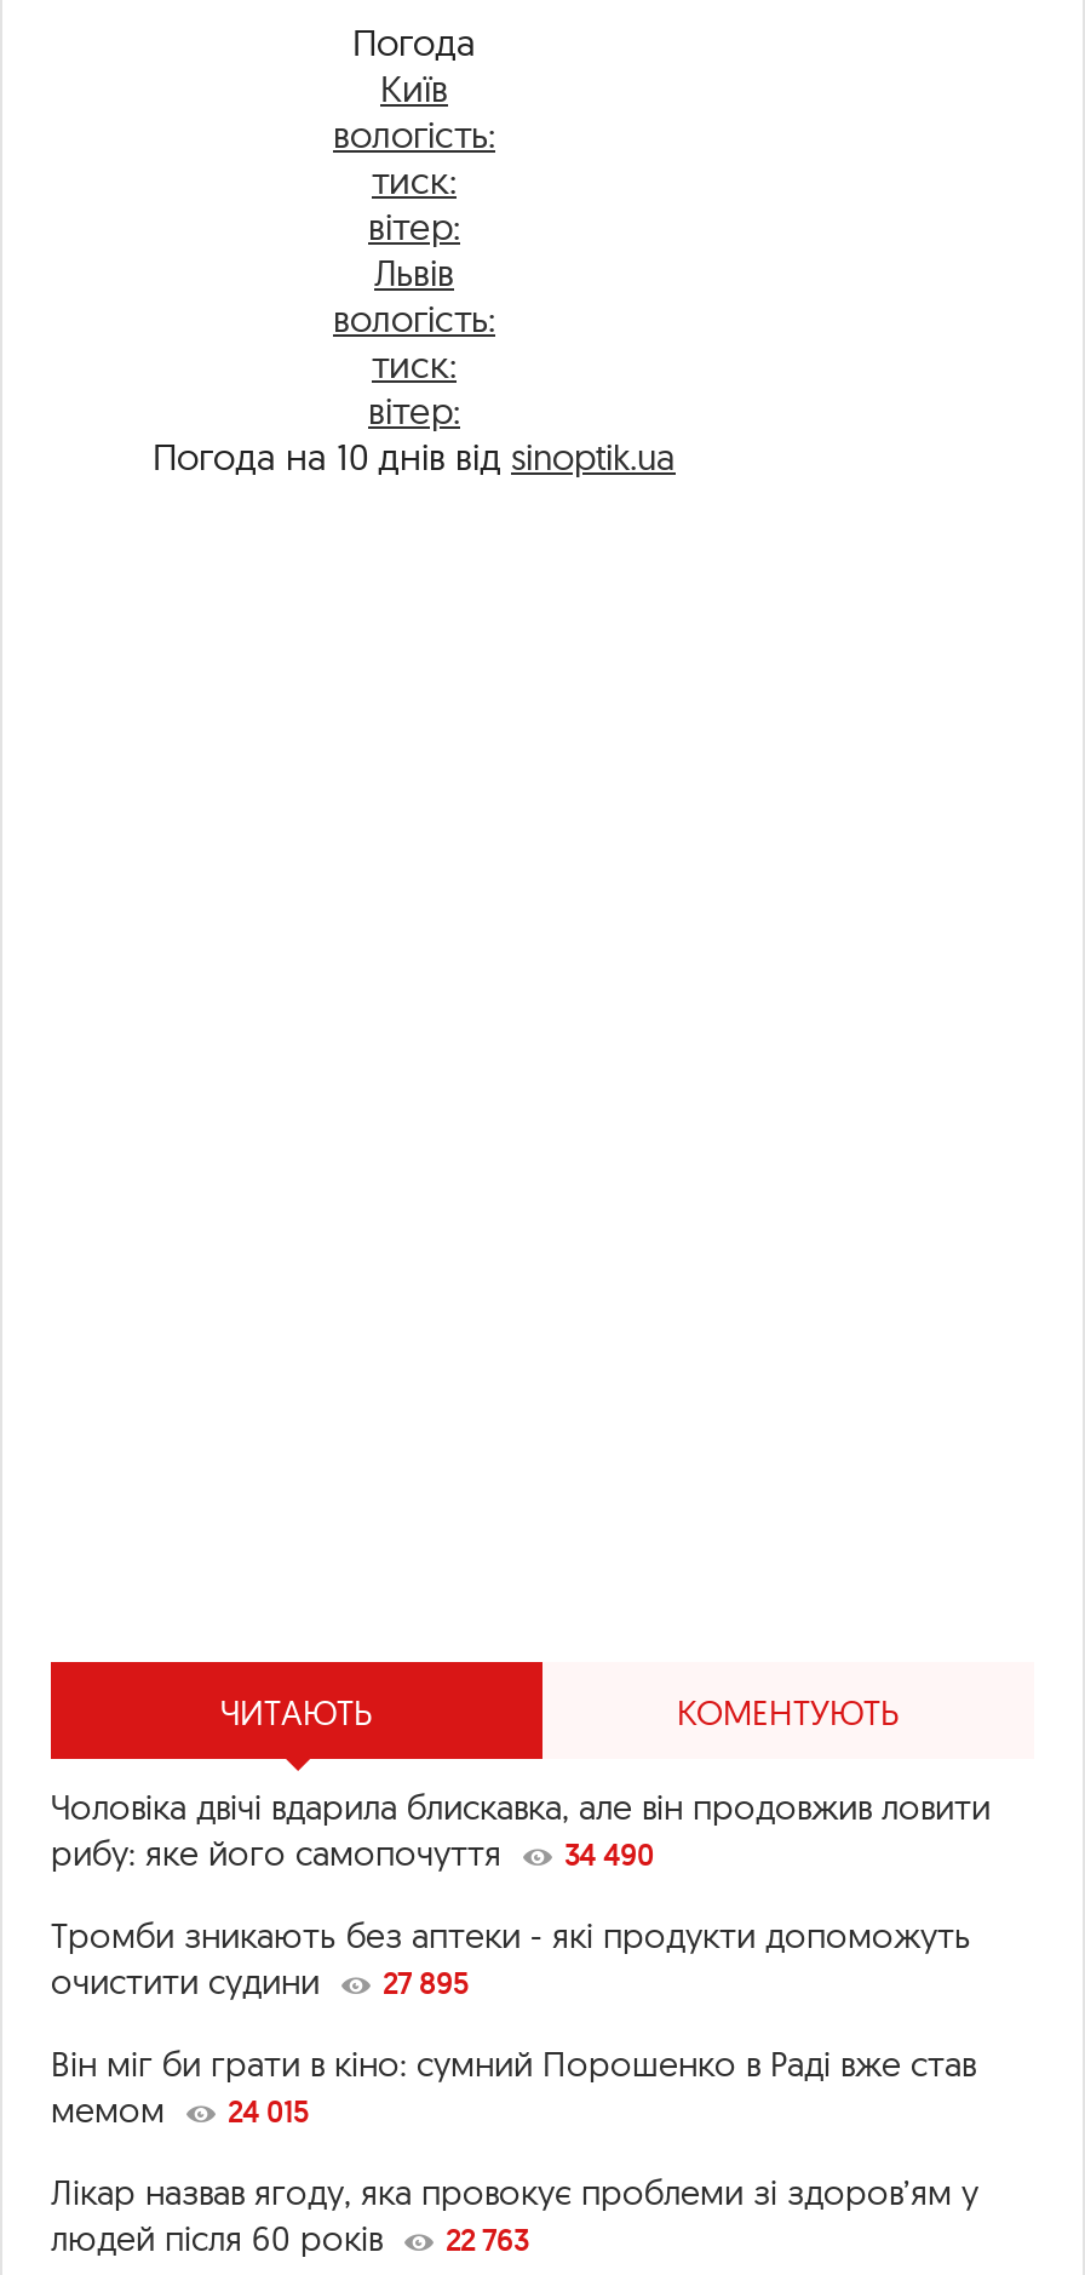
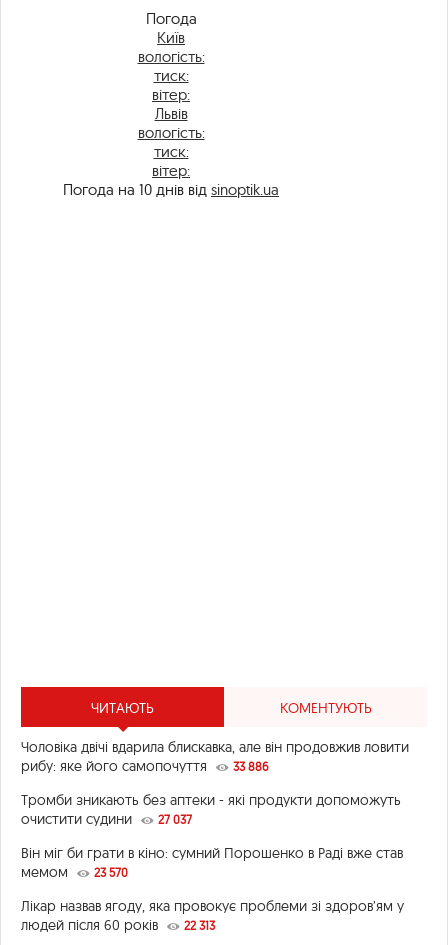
- рибу: яке його самопочуття 34 490
+ рибу: яке його самопочуття 33 886

- очистити судини 27 895
+ очистити судини 27 037

- мемом 24 015
+ мемом 23 570

- людей після 60 років 22 763
+ людей після 60 років 22 313
